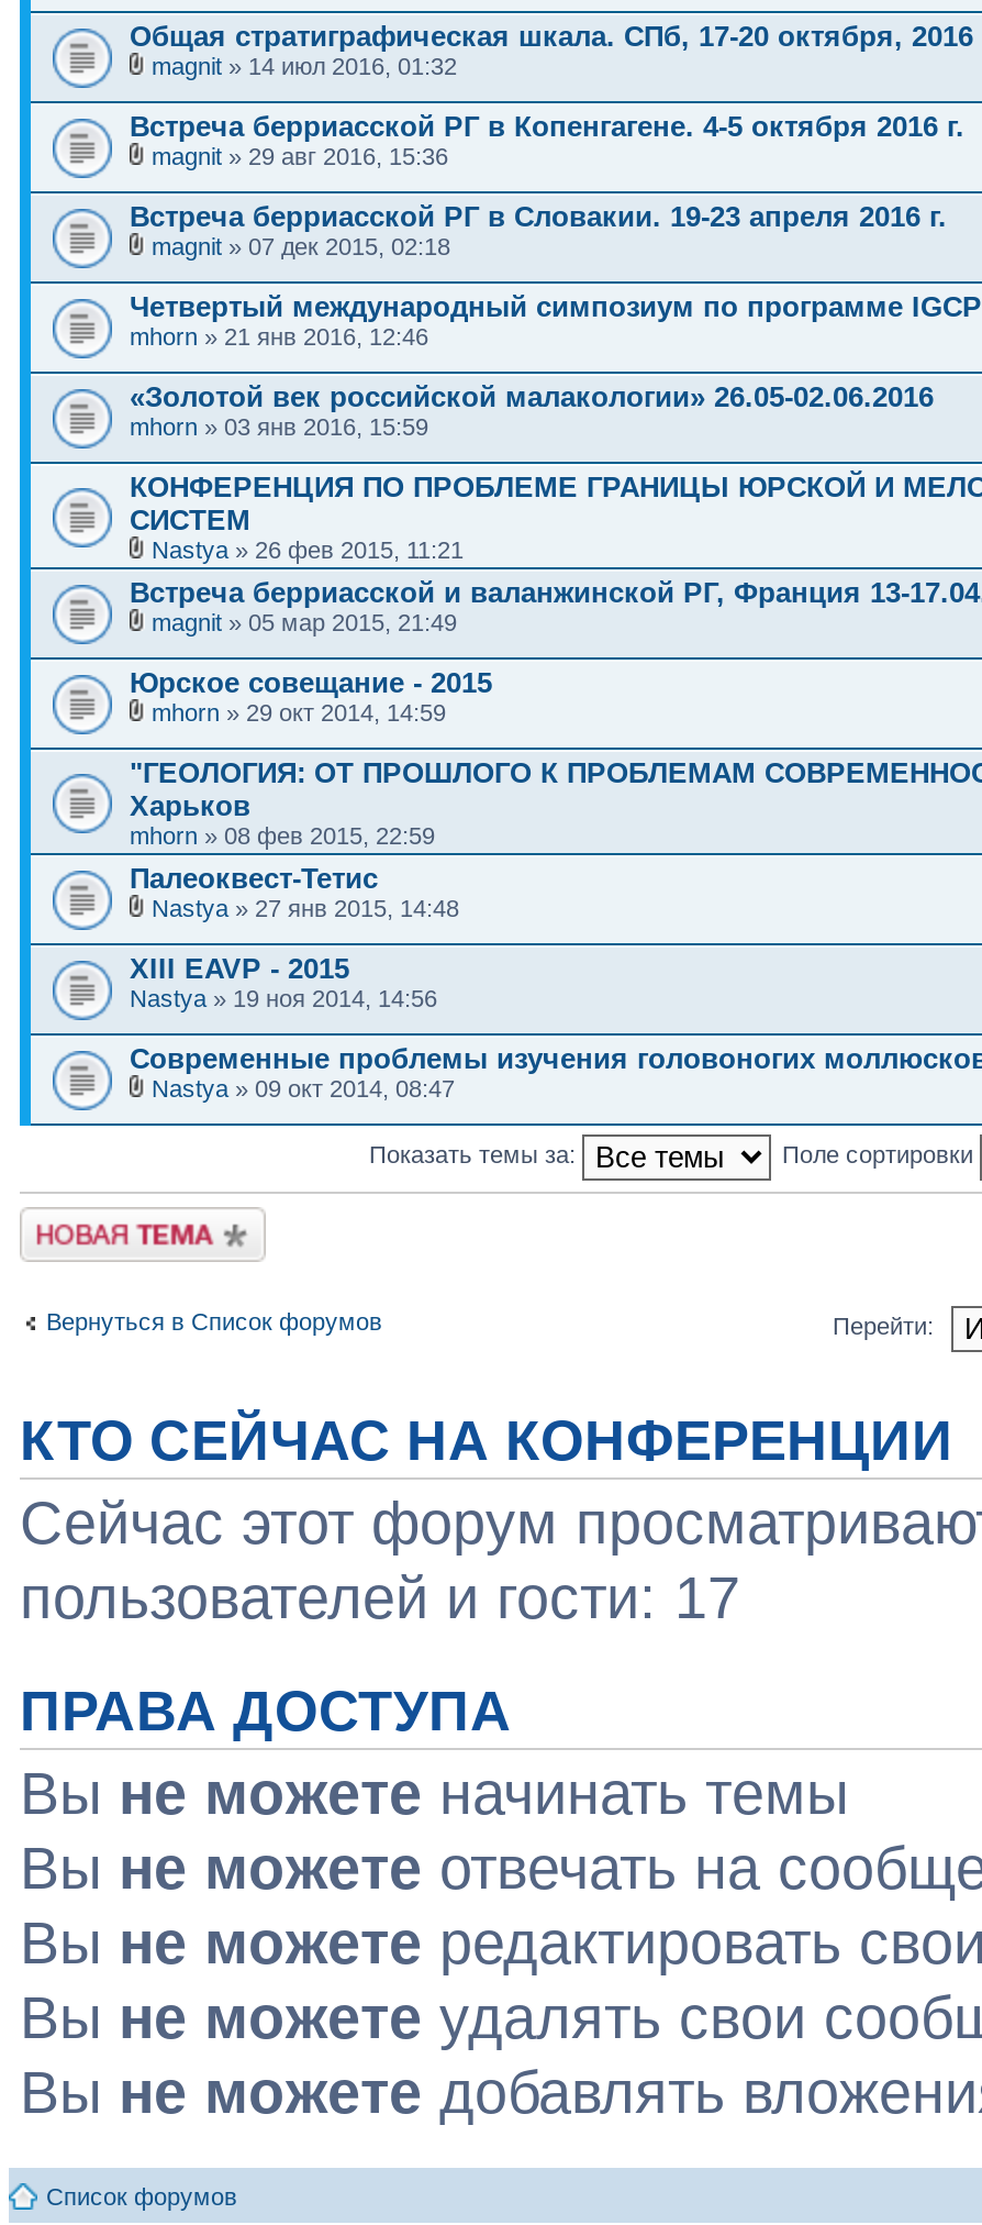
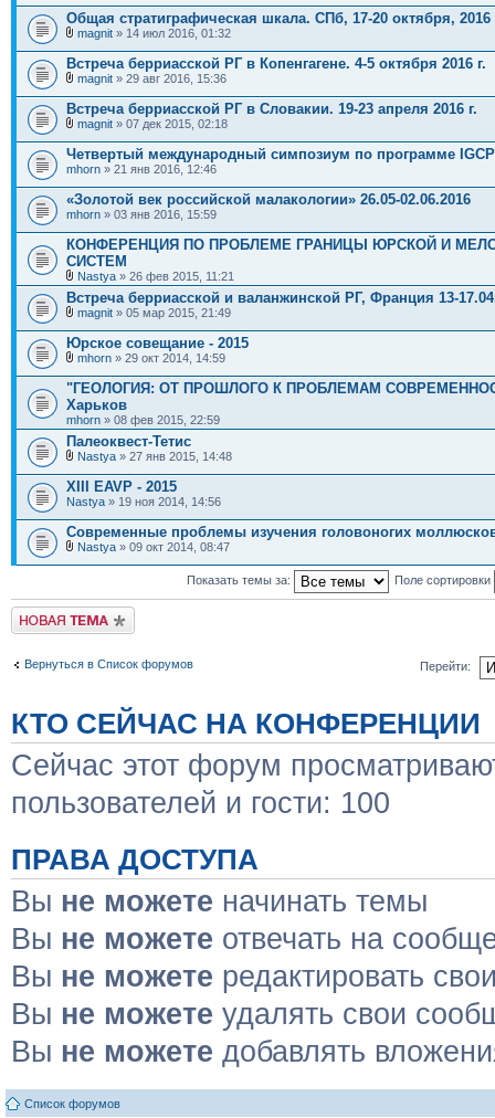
- пользователей и гости: 17
+ пользователей и гости: 100
